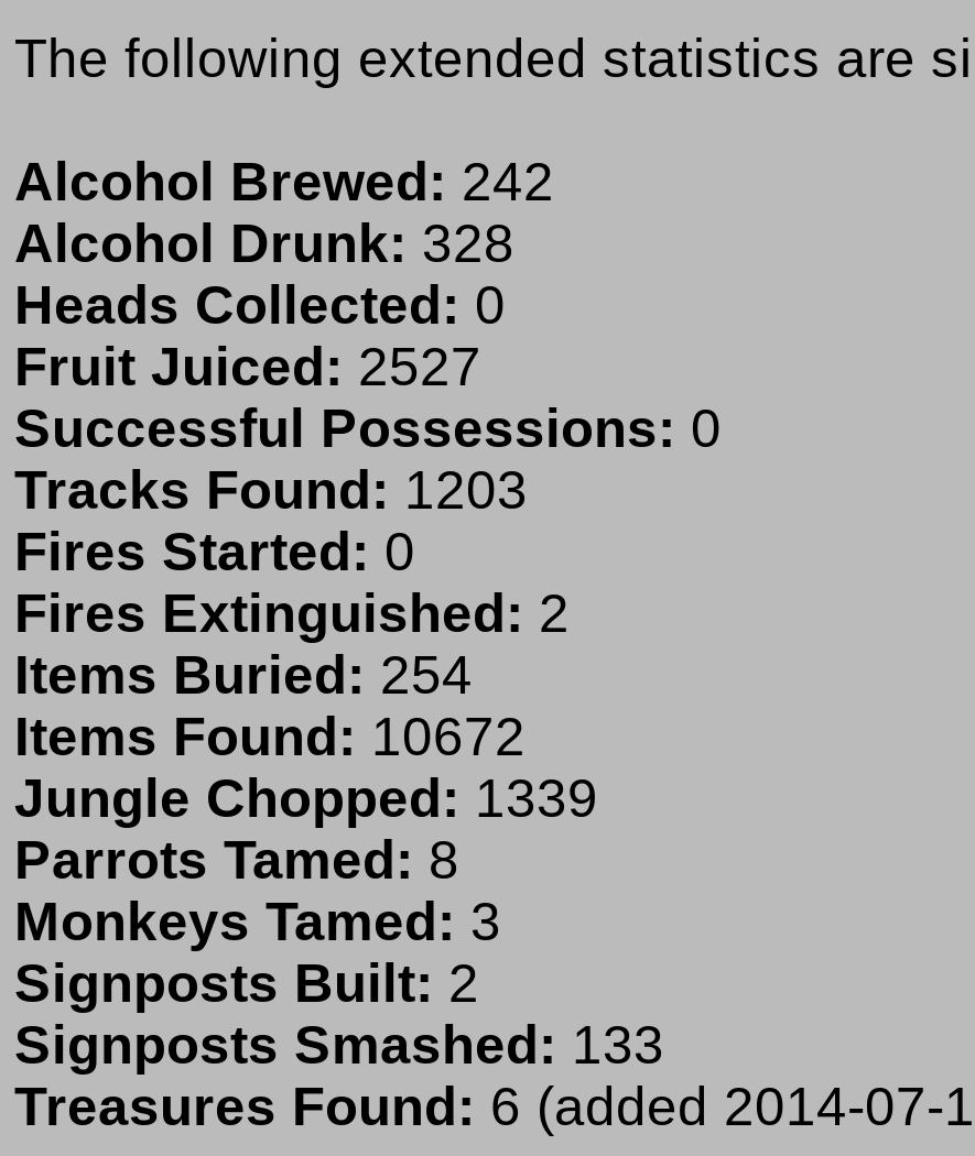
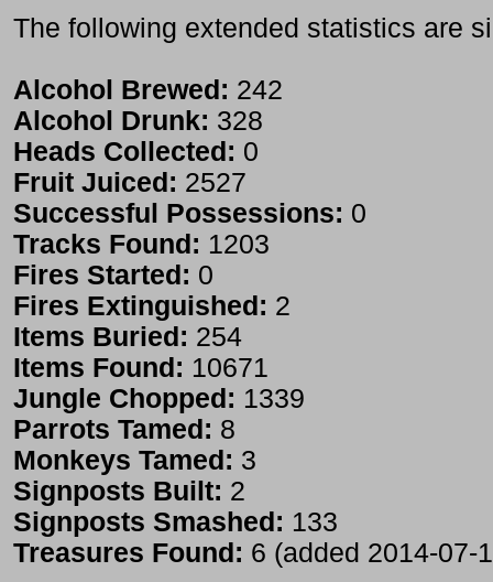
- Items Found: 10672
+ Items Found: 10671
